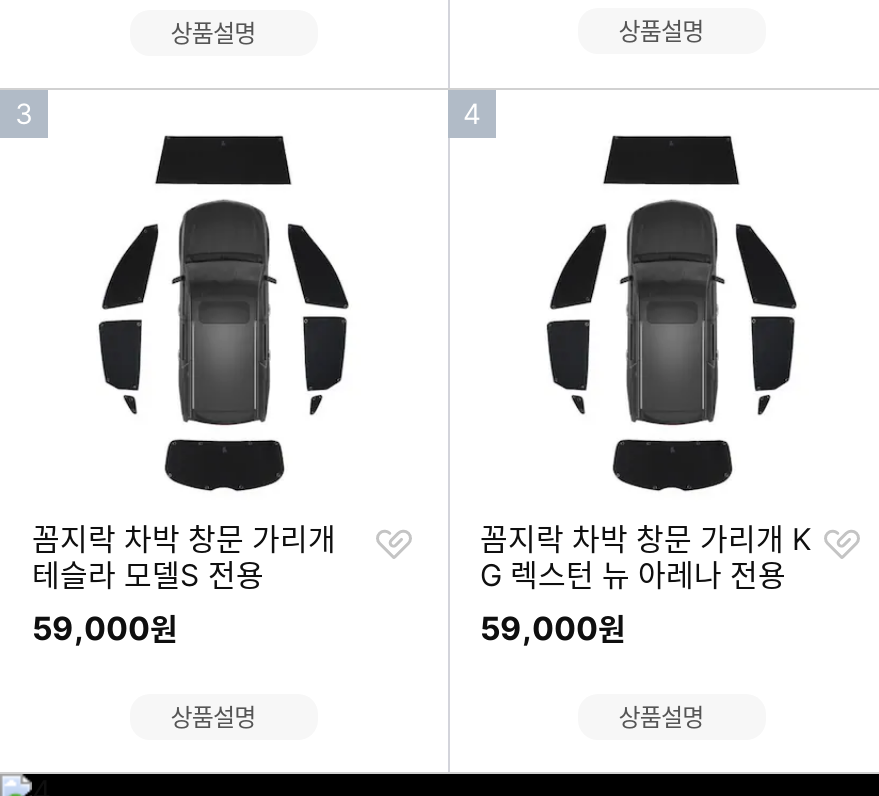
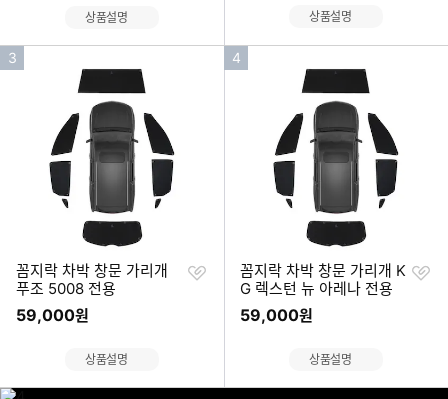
- 테슬라 모델S 전용
+ 푸조 5008 전용
